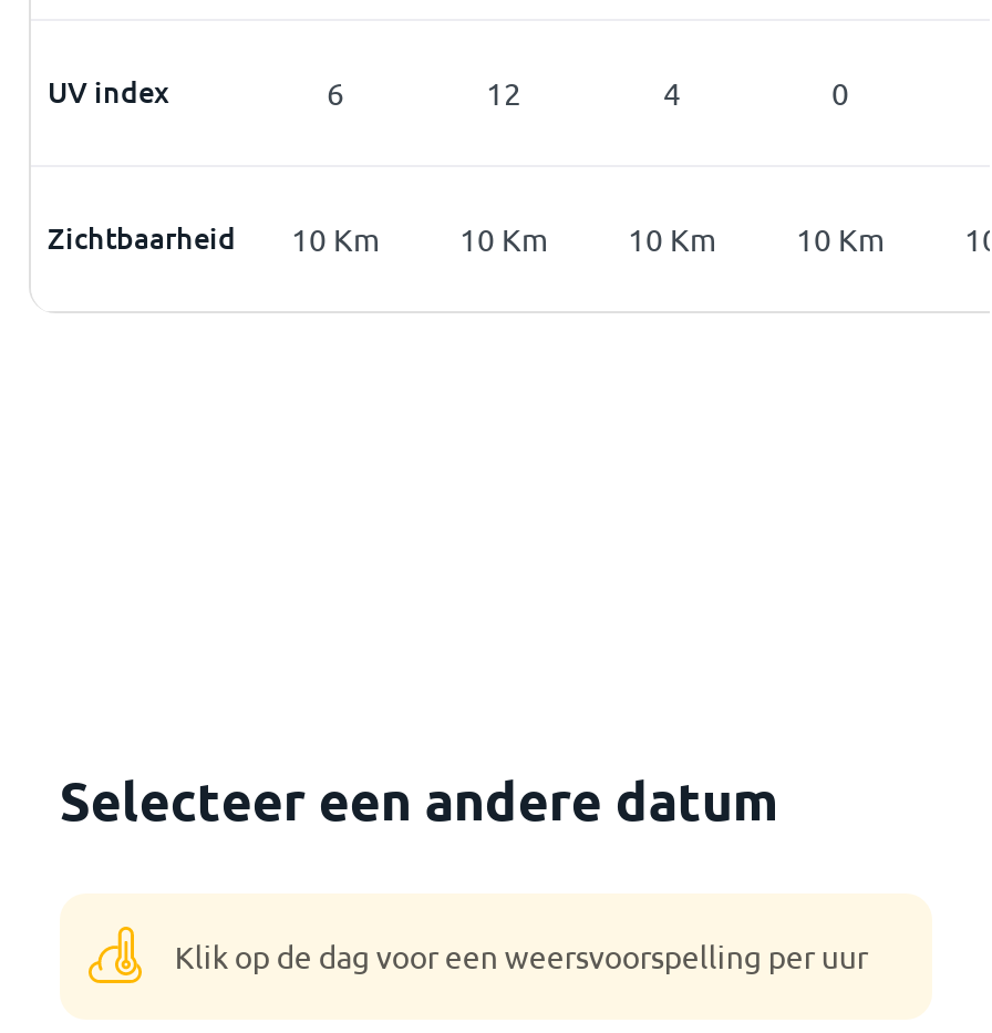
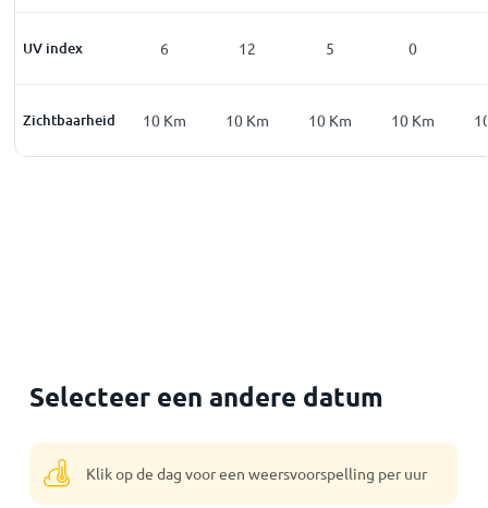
- 4
+ 5
